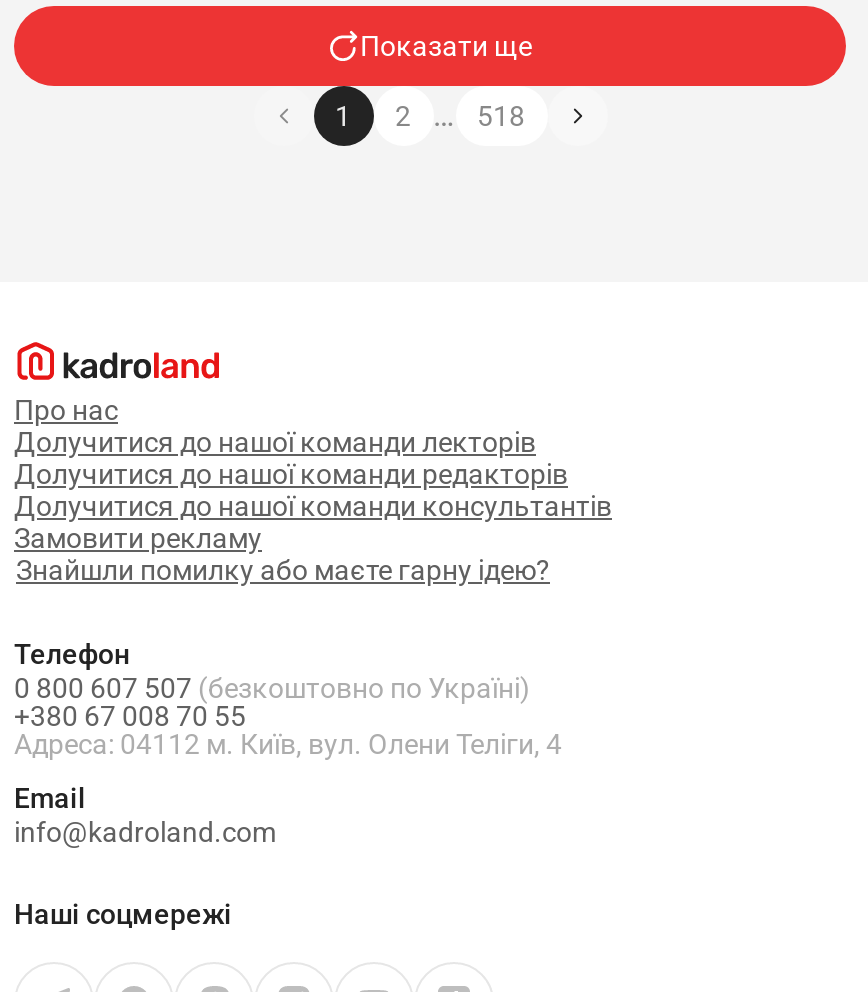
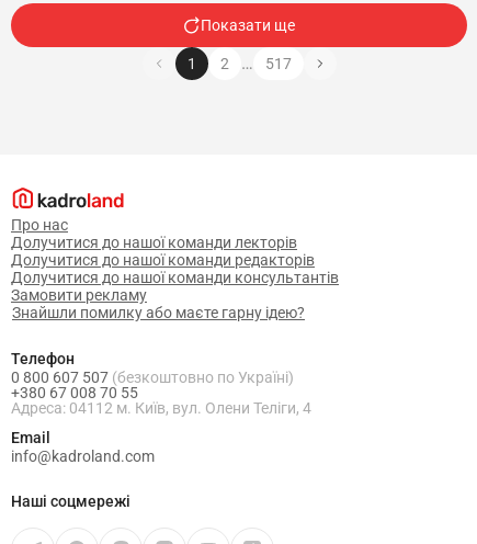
- 518
+ 517
